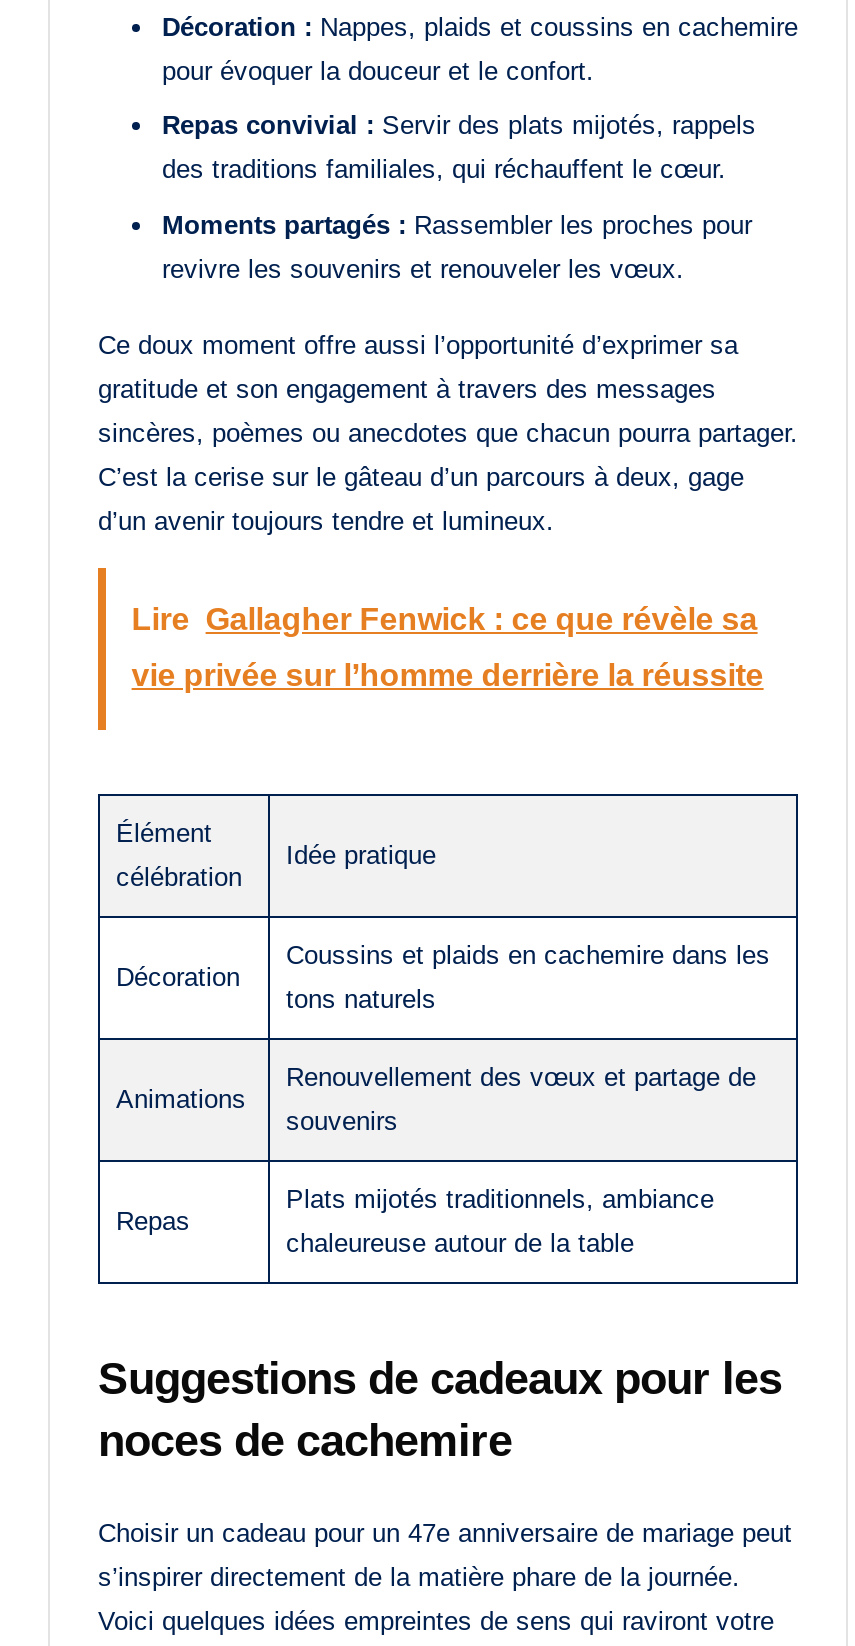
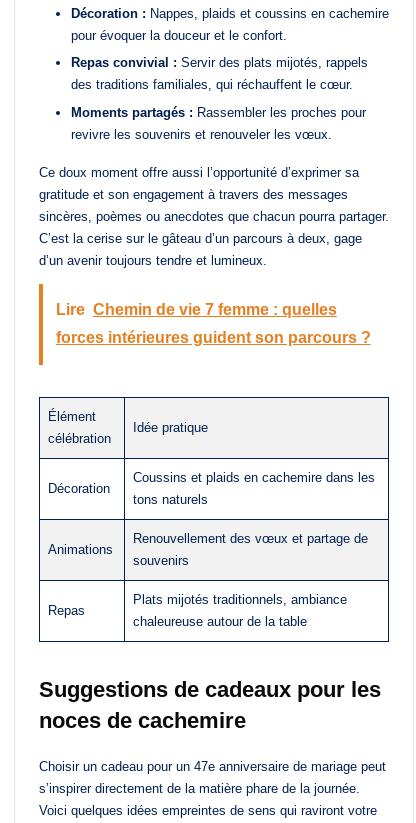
- Lire Gallagher Fenwick : ce que révèle sa
+ Lire Chemin de vie 7 femme : quelles

- vie privée sur l’homme derrière la réussite
+ forces intérieures guident son parcours ?
